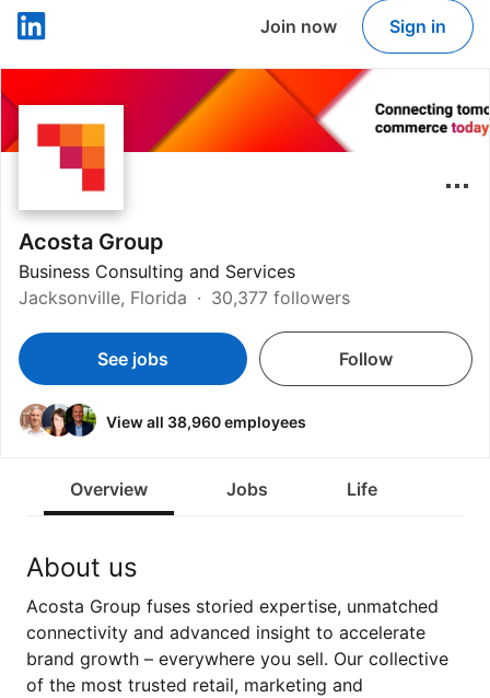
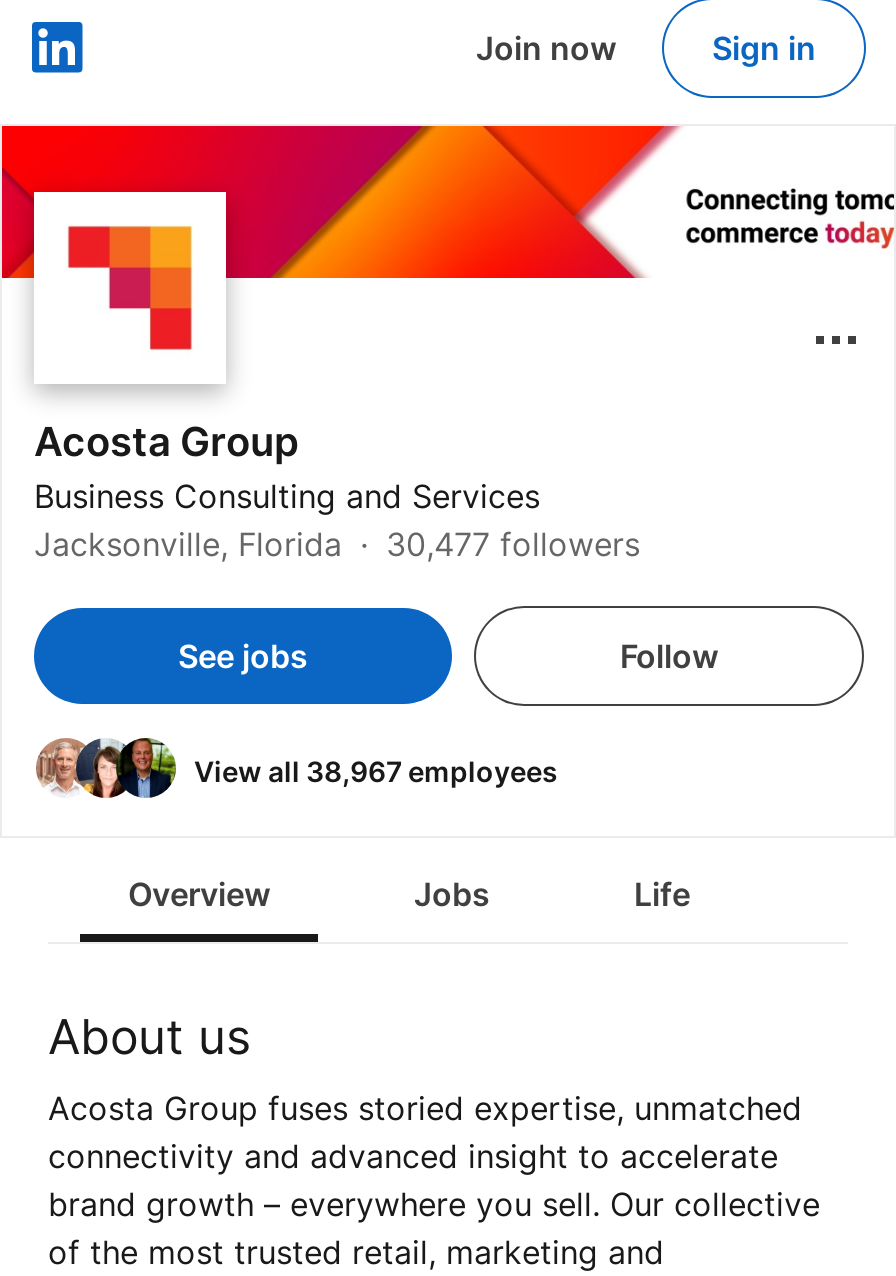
- Jacksonville, Florida 30,377 followers
+ Jacksonville, Florida 30,477 followers

- View all 38,960 employees
+ View all 38,967 employees
